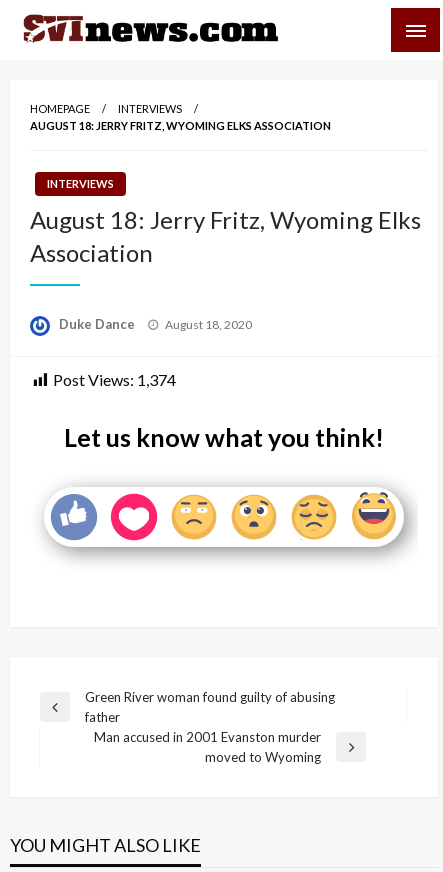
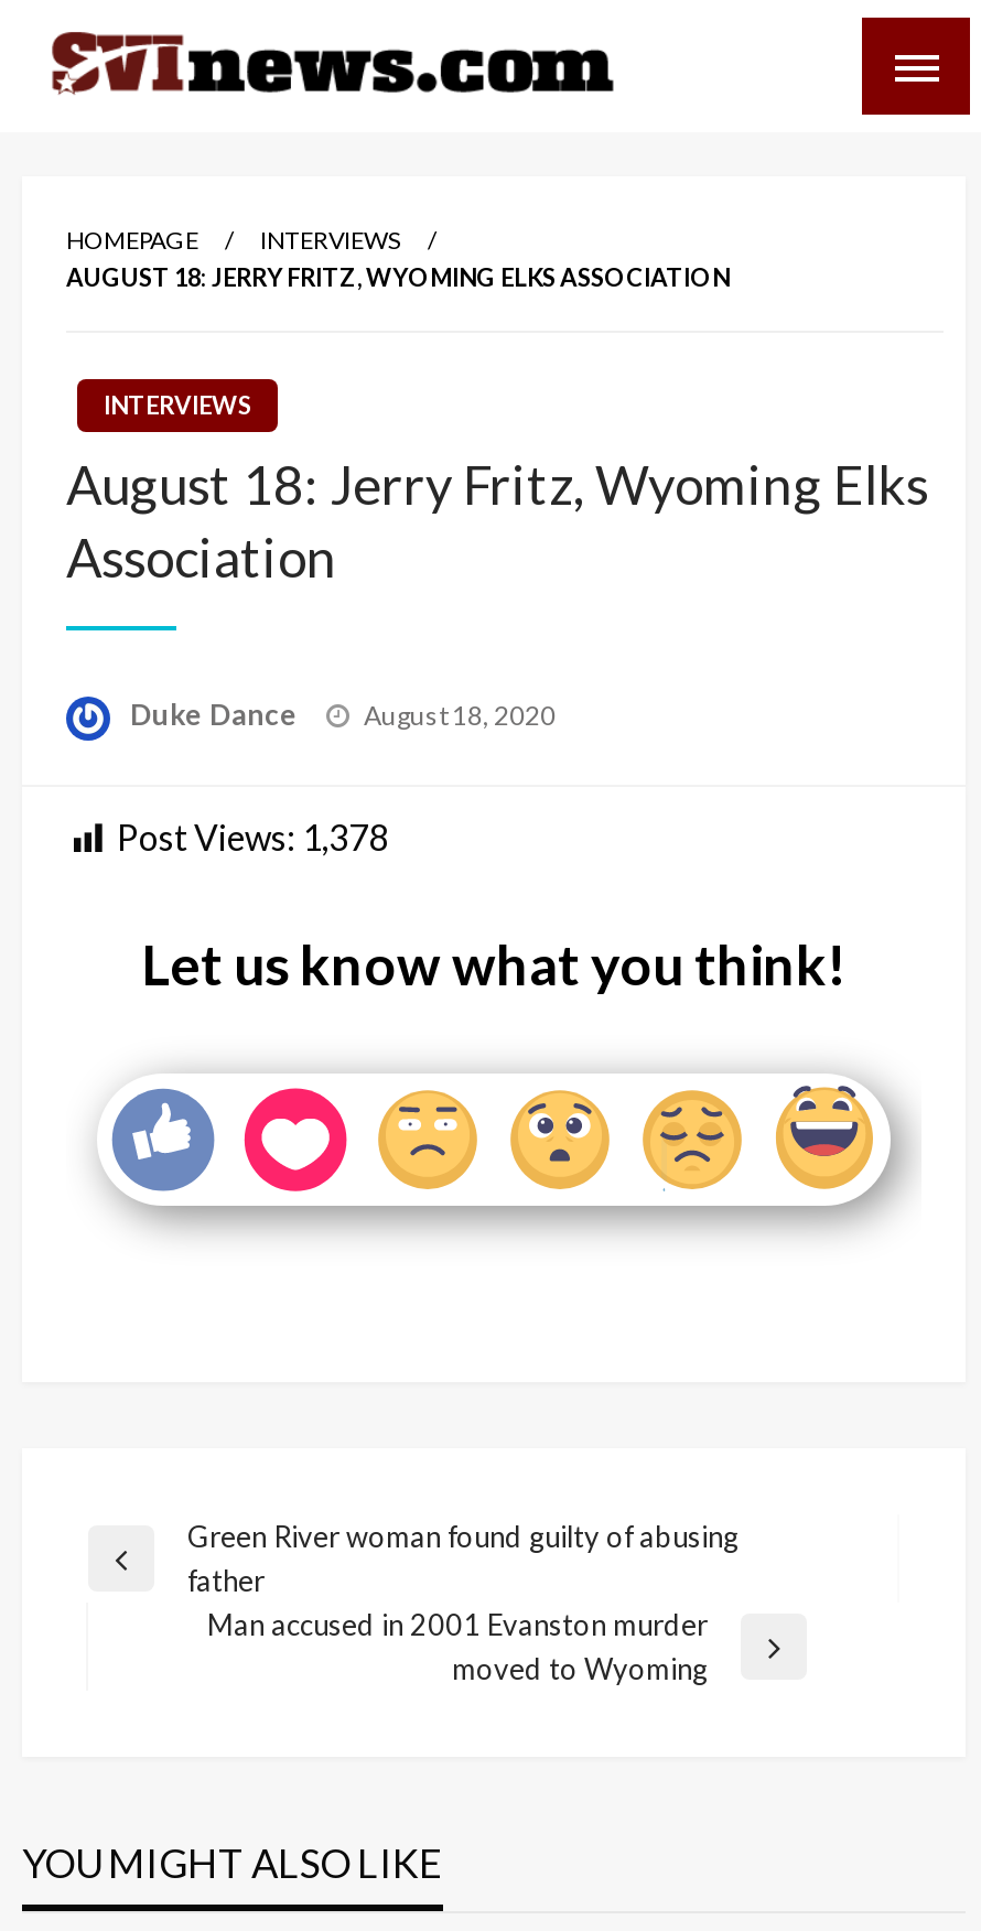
- Post Views: 1,374
+ Post Views: 1,378
